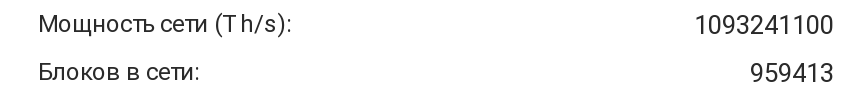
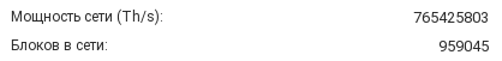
- 1093241100
+ 765425803

- 959413
+ 959045
